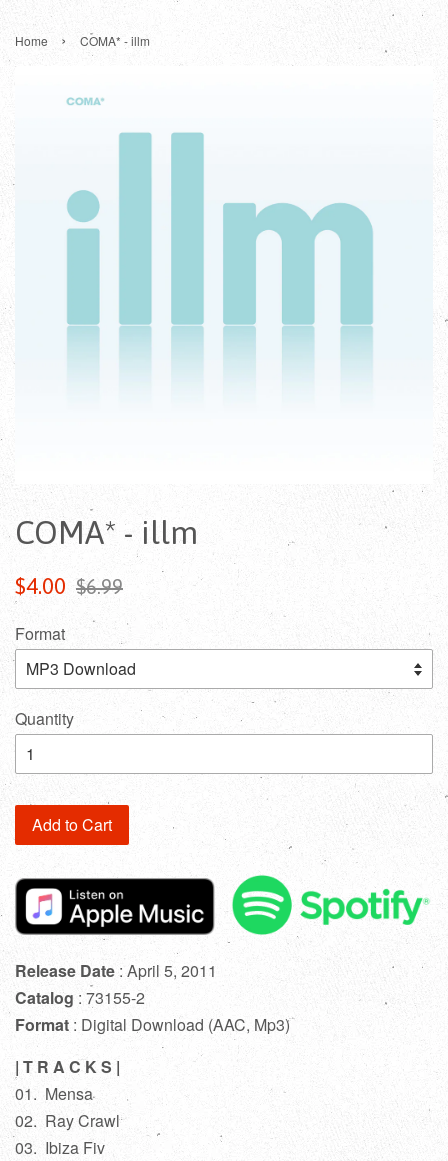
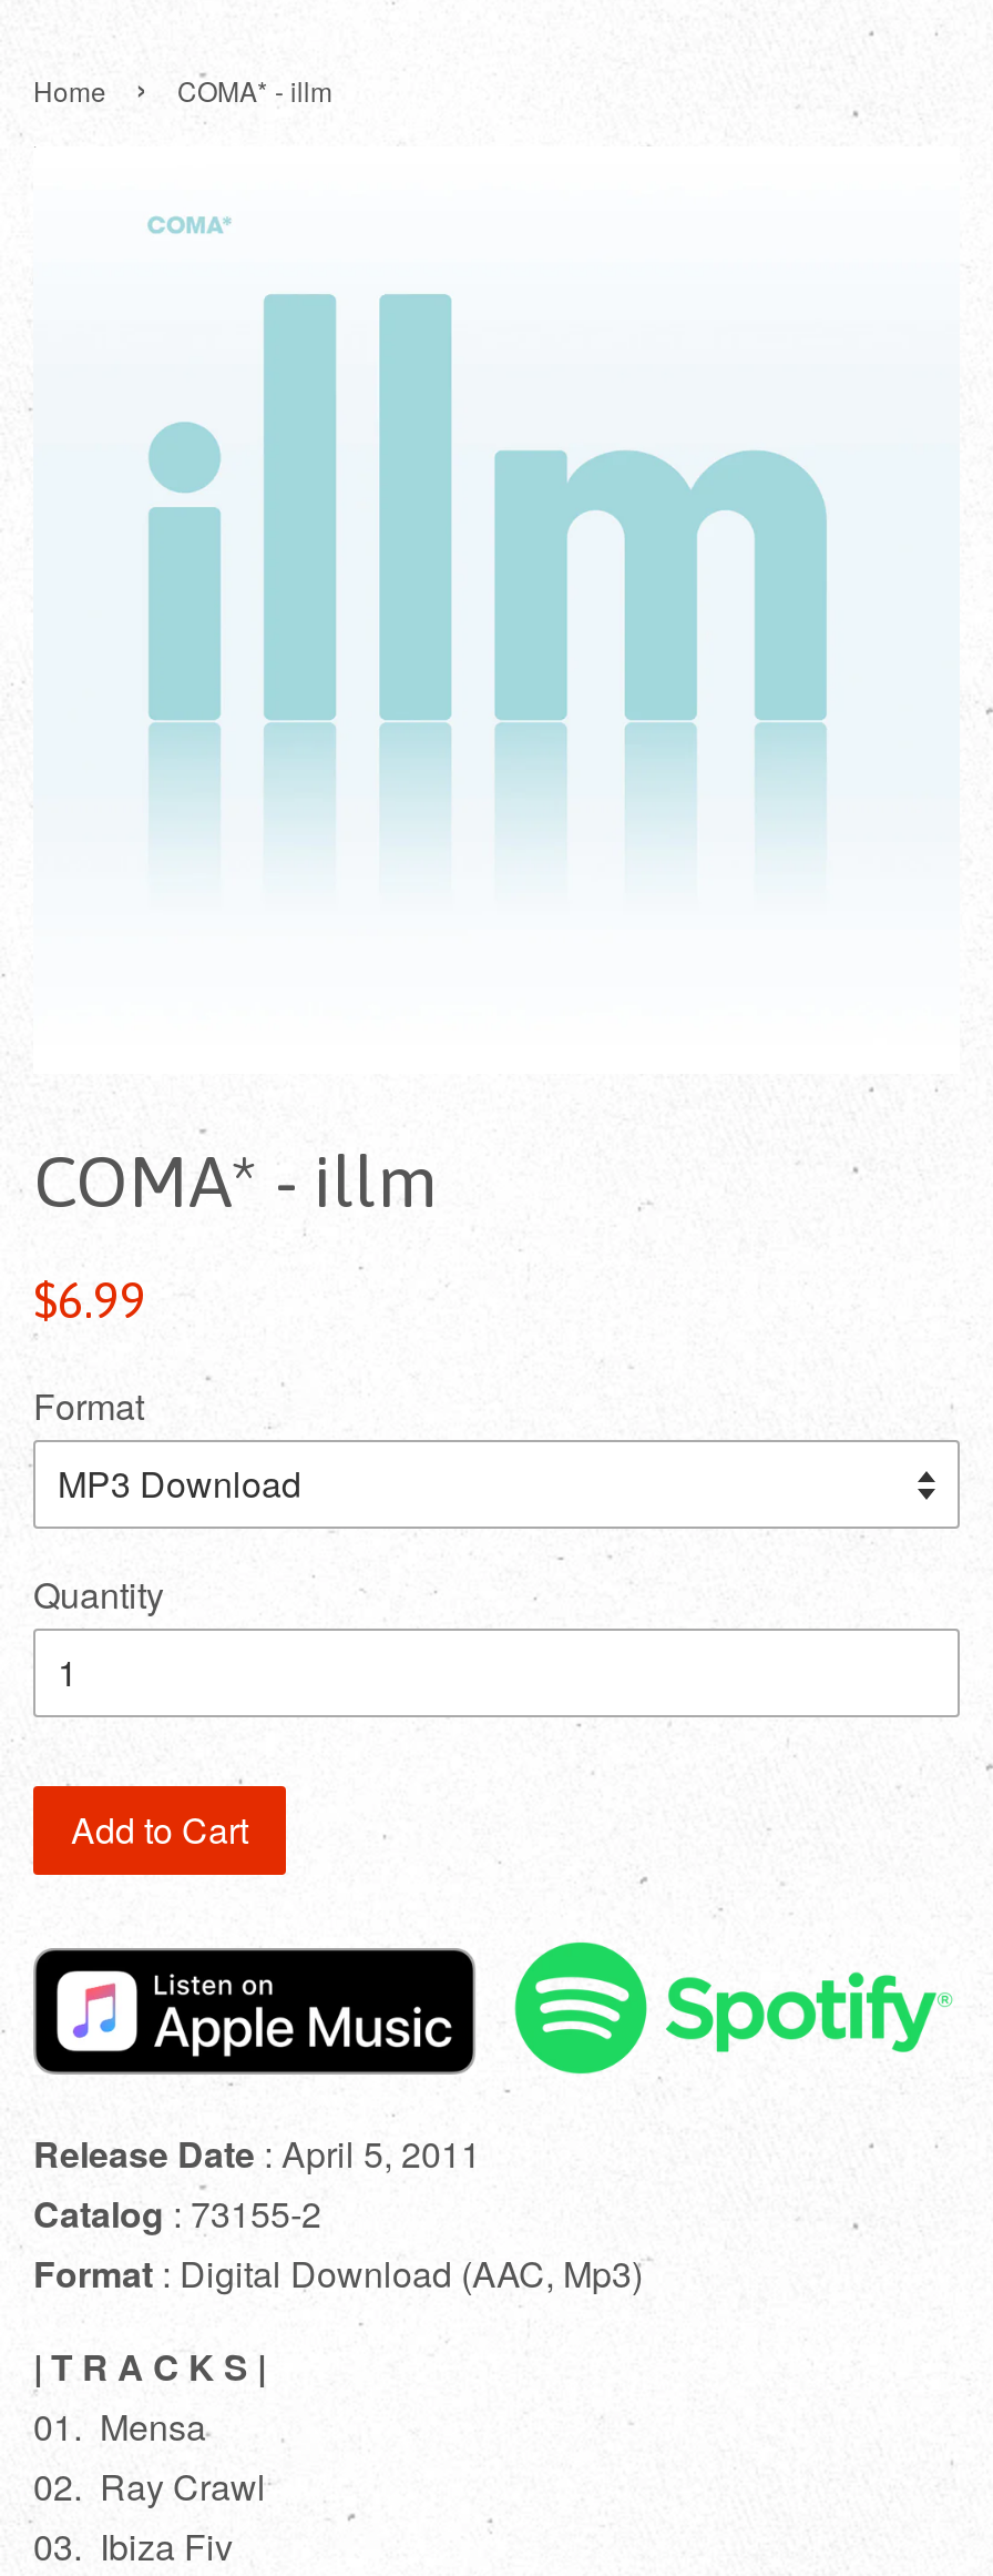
- $4.00 $6.99
+ $6.99
